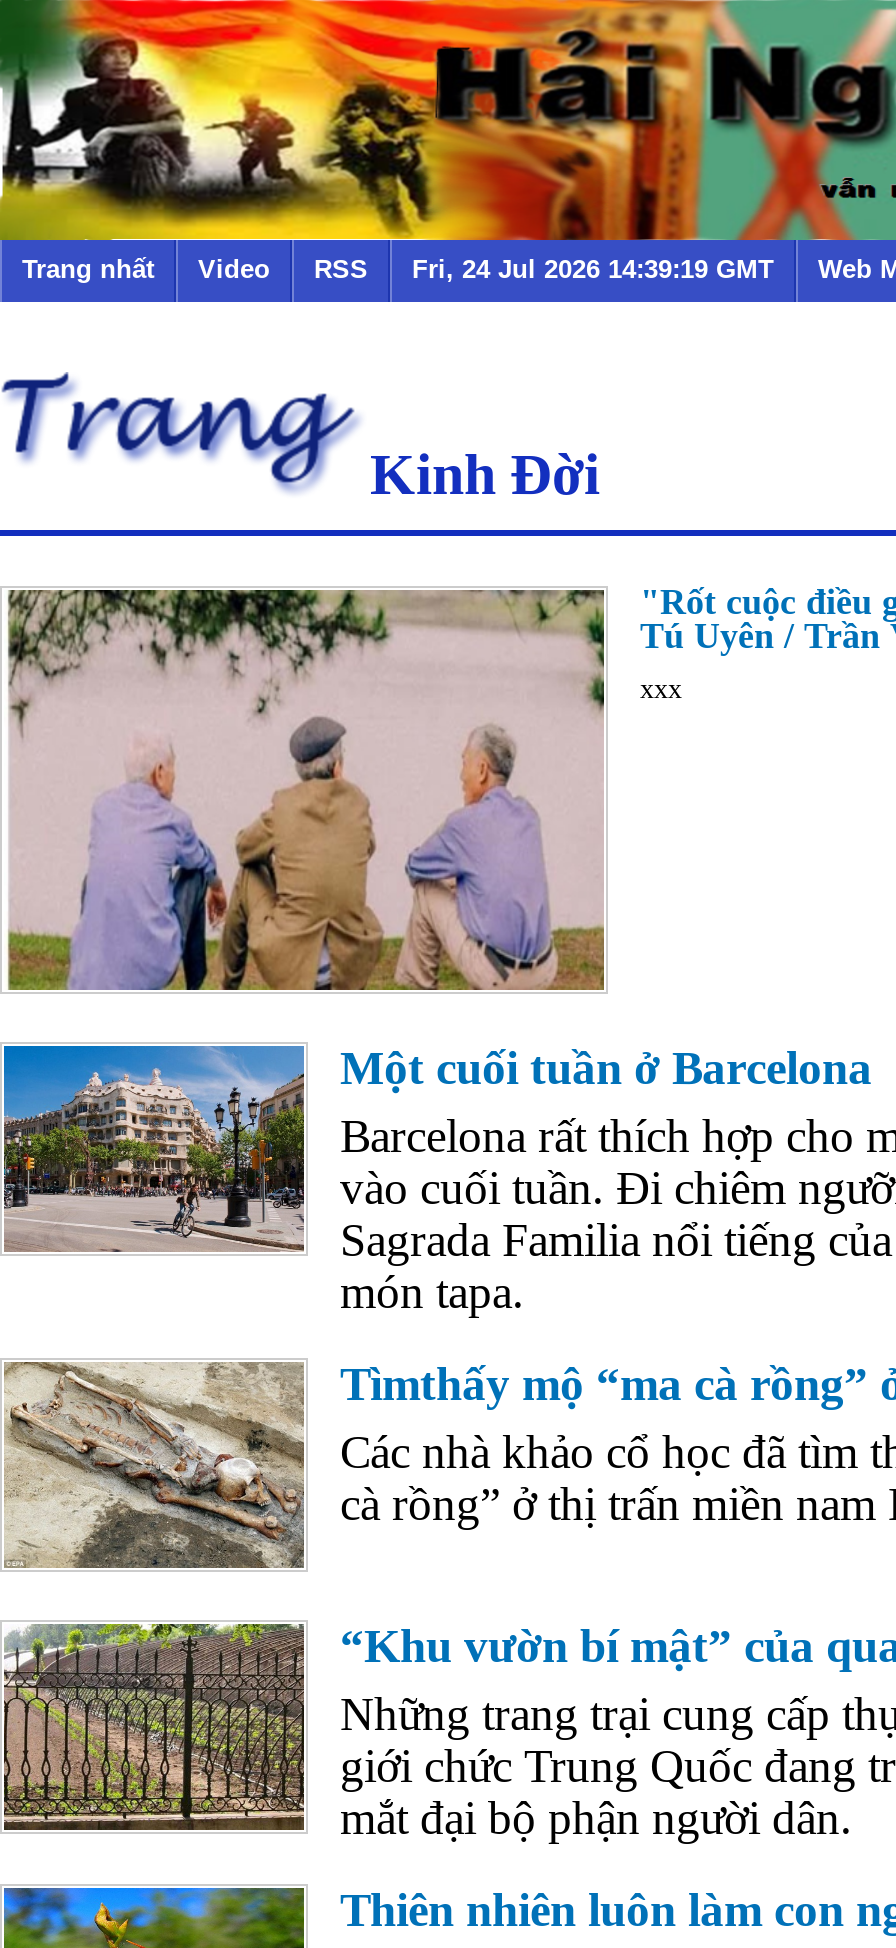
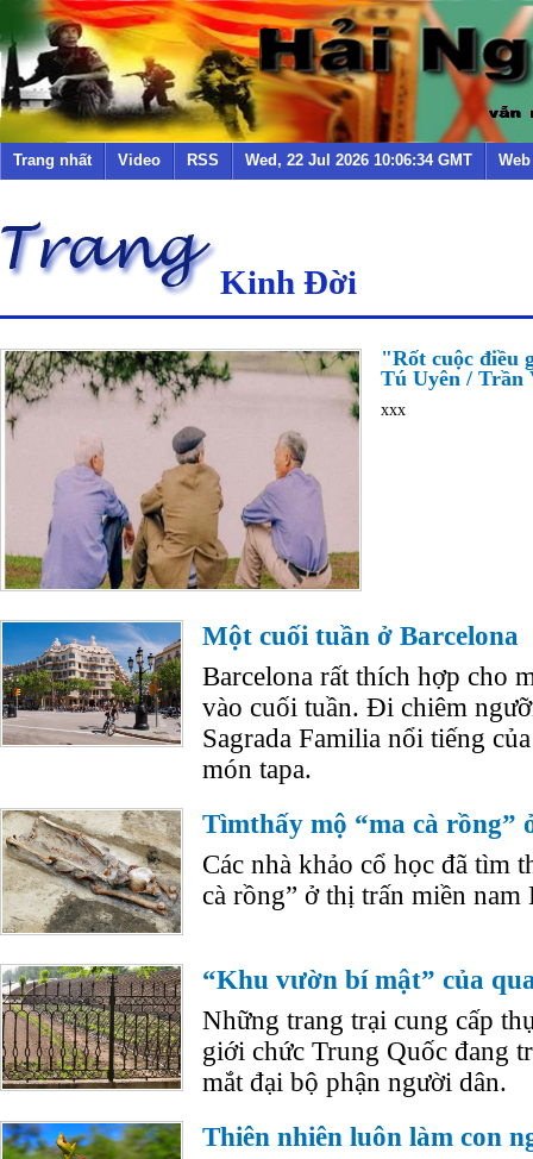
- Fri, 24 Jul 2026 14:39:19 GMT
+ Wed, 22 Jul 2026 10:06:34 GMT
